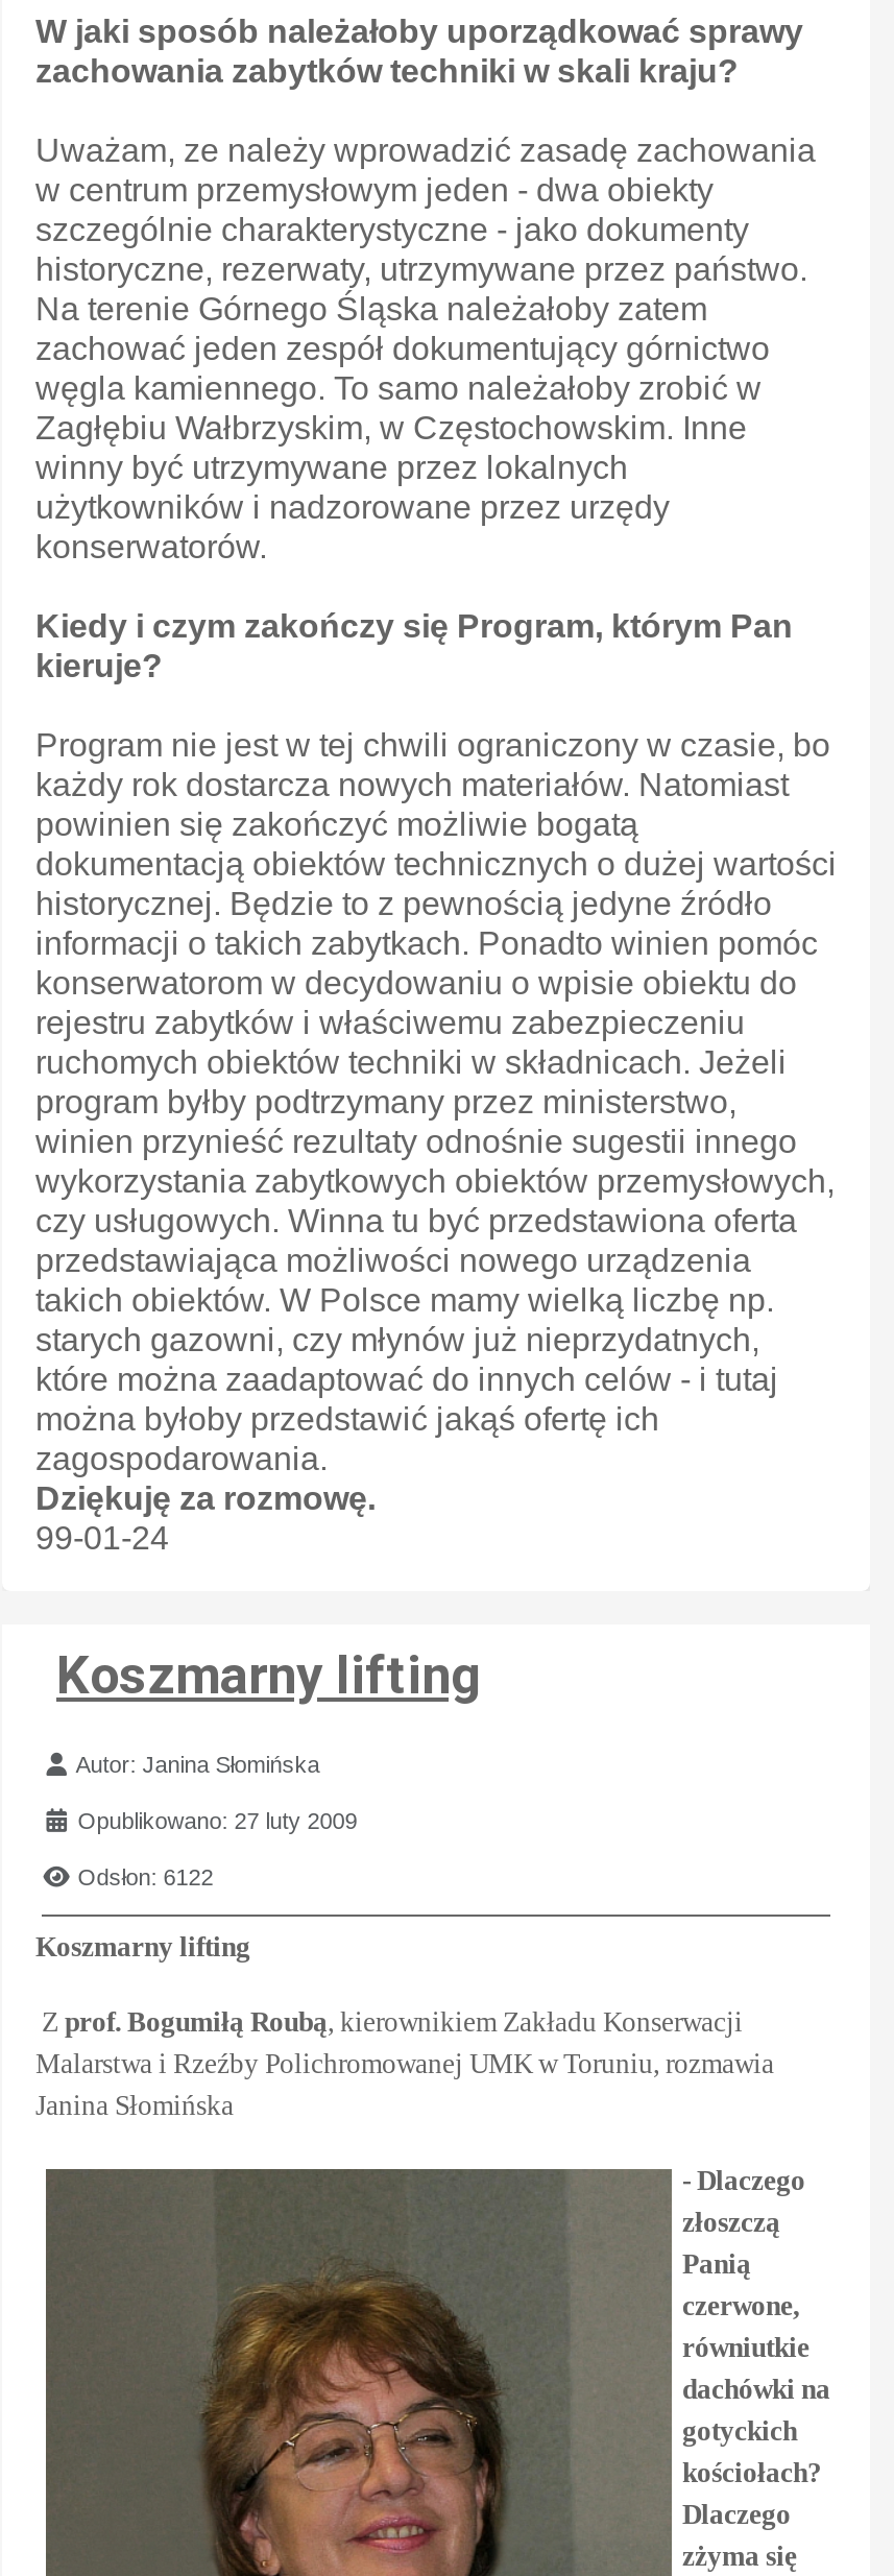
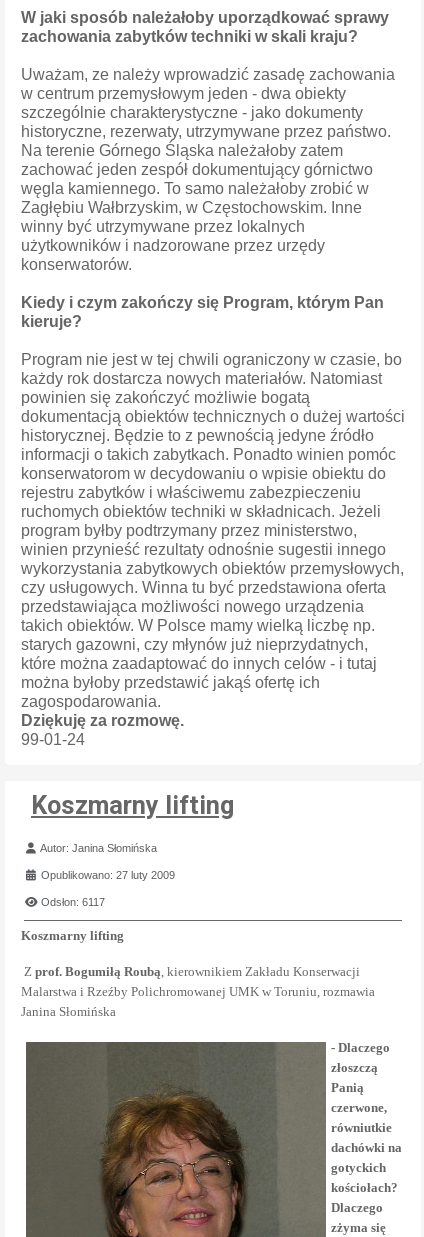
- Odsłon: 6122
+ Odsłon: 6117
